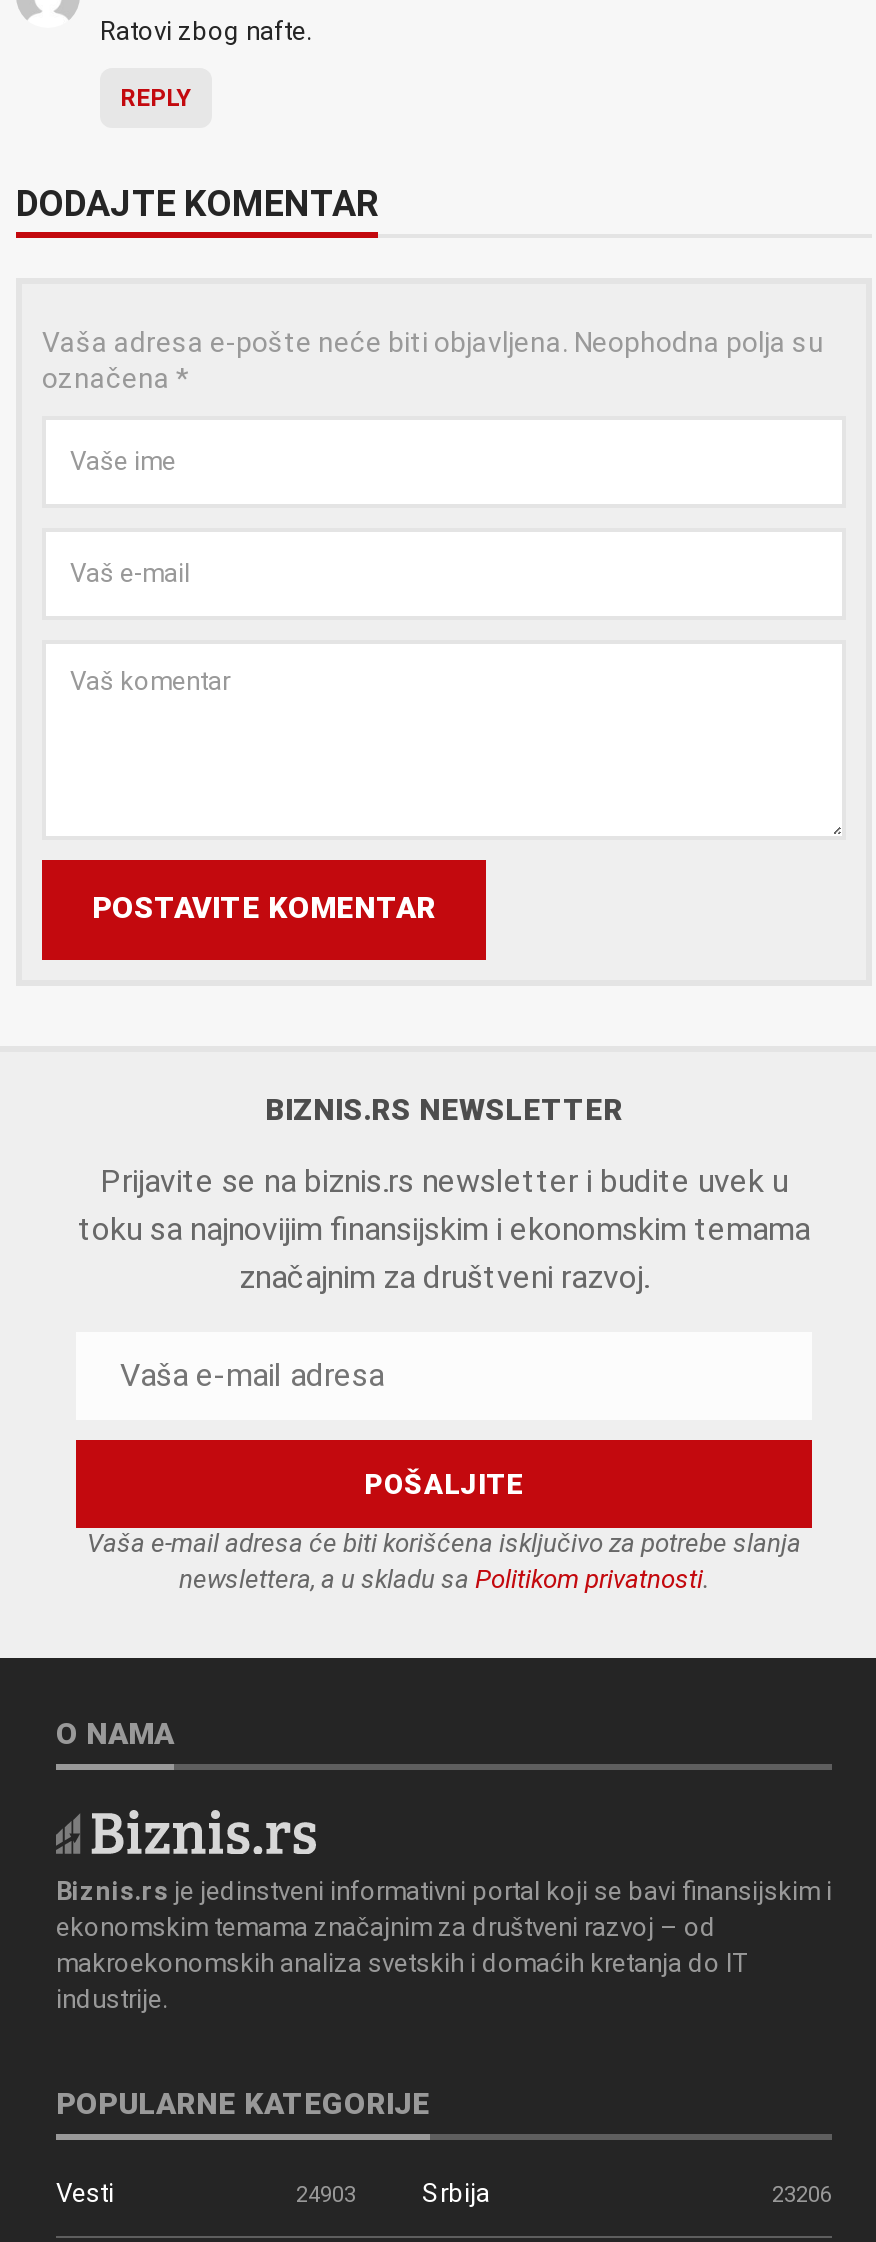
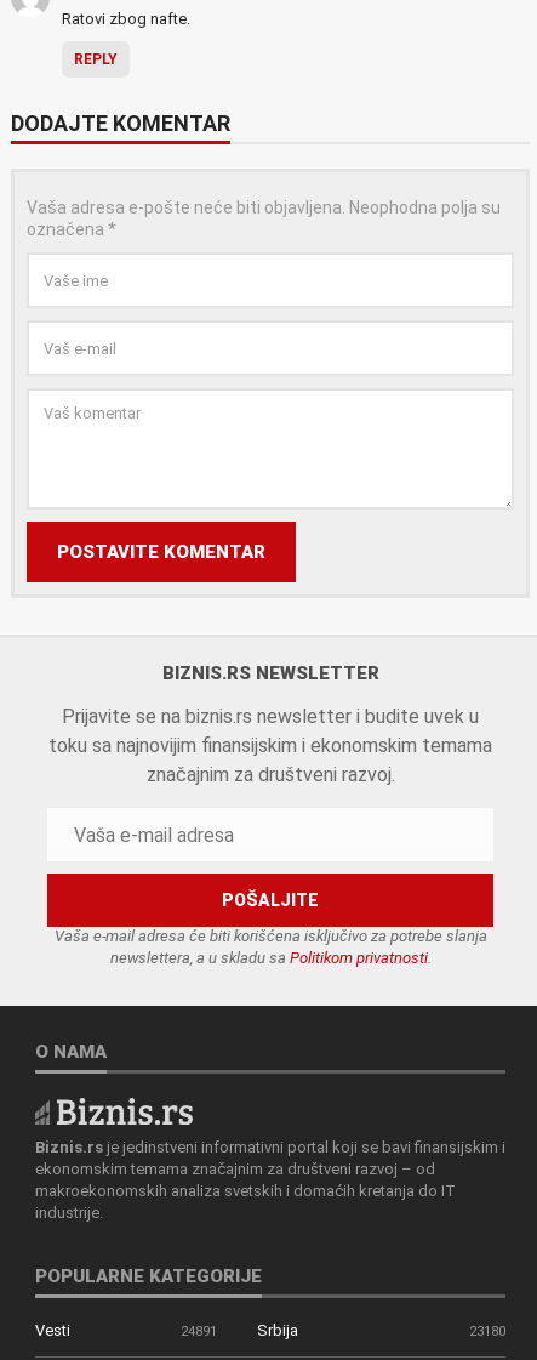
- 24903
+ 24891

- 23206
+ 23180
